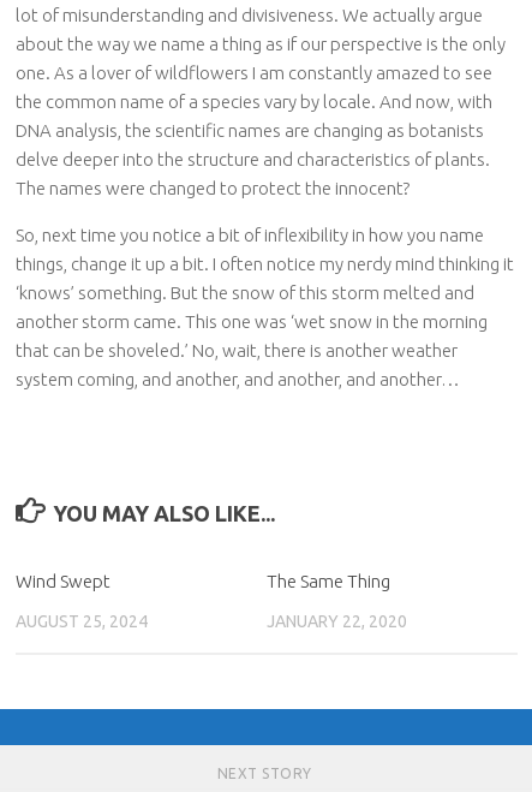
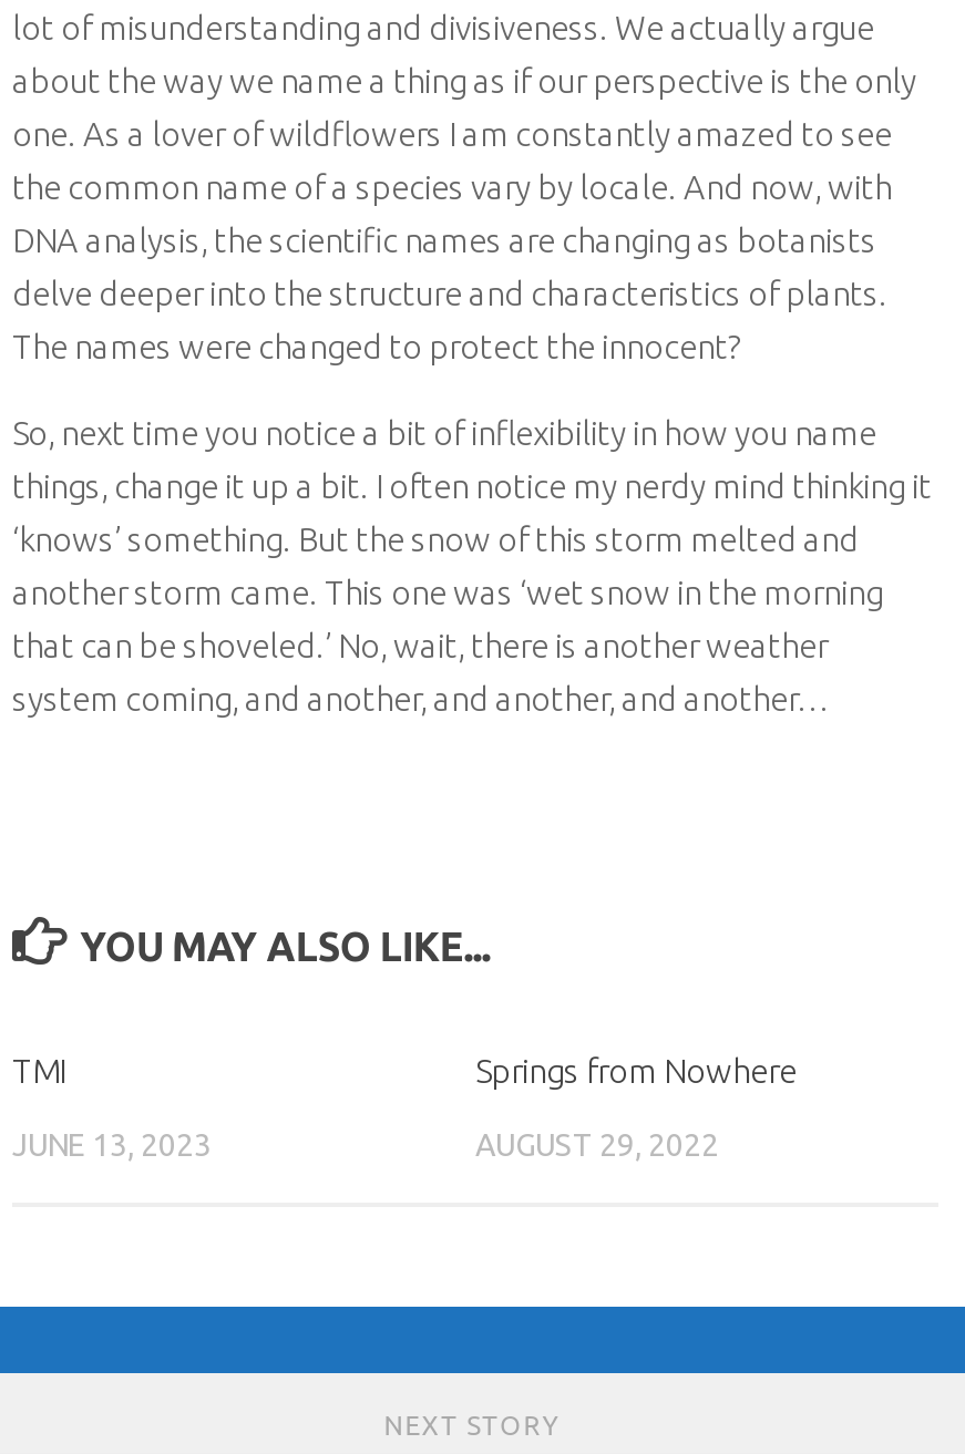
- Wind Swept
+ TMI

- The Same Thing
+ Springs from Nowhere

- AUGUST 25, 2024
+ JUNE 13, 2023

- JANUARY 22, 2020
+ AUGUST 29, 2022
